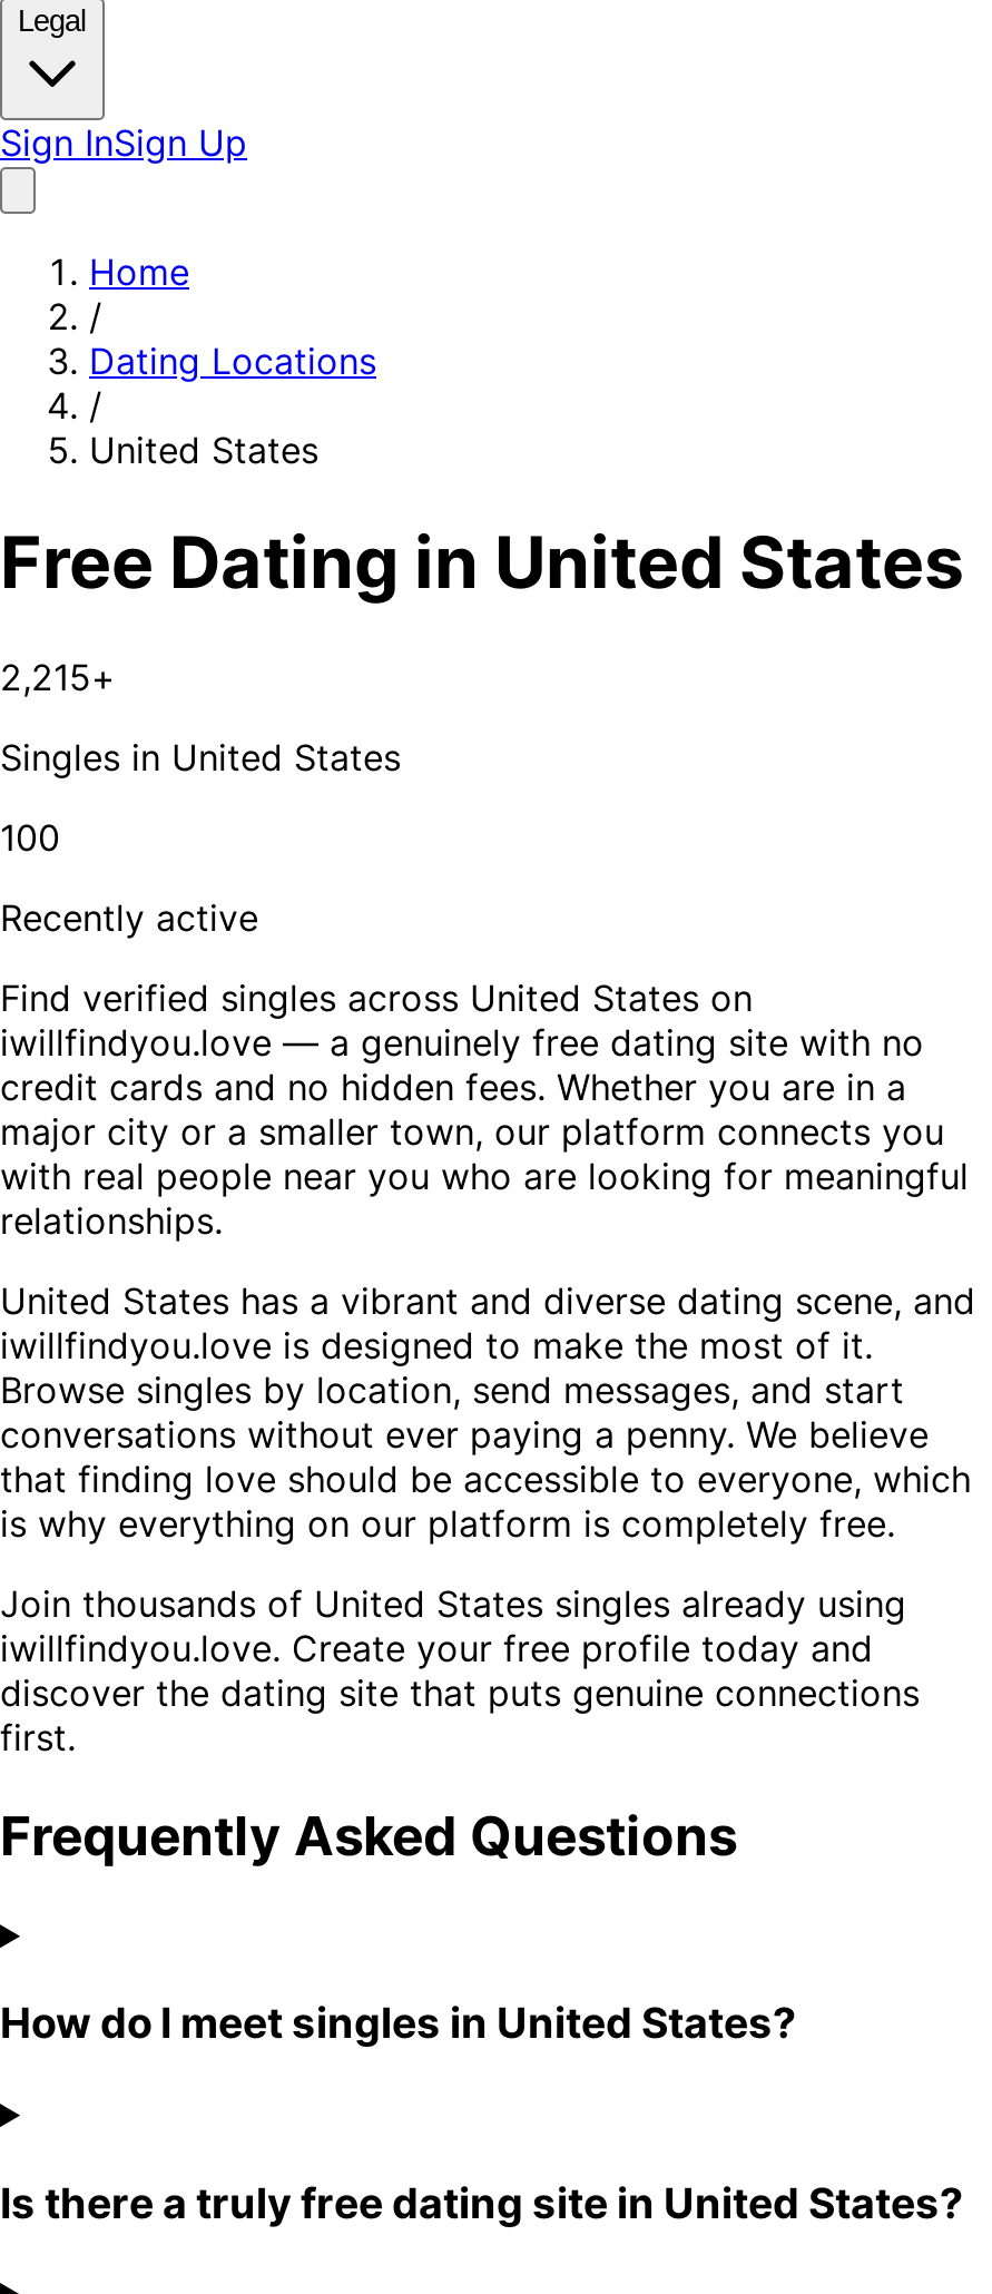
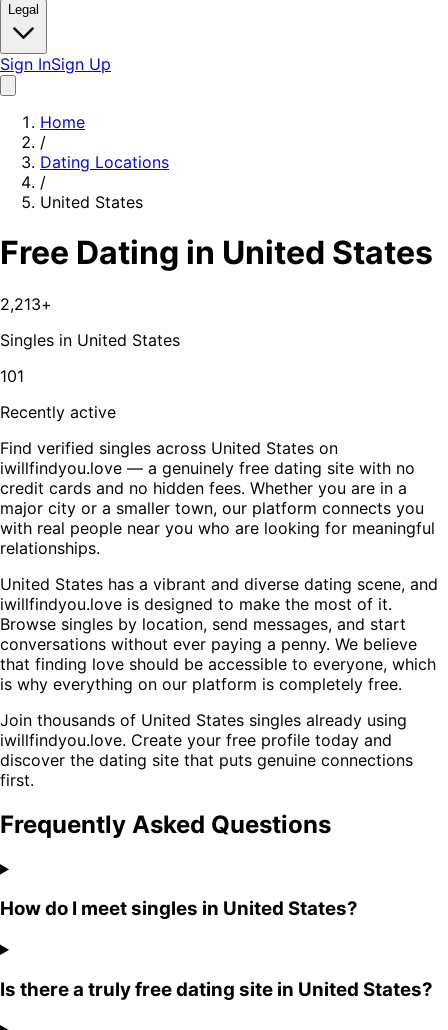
- 2,215+
+ 2,213+

- 100
+ 101
